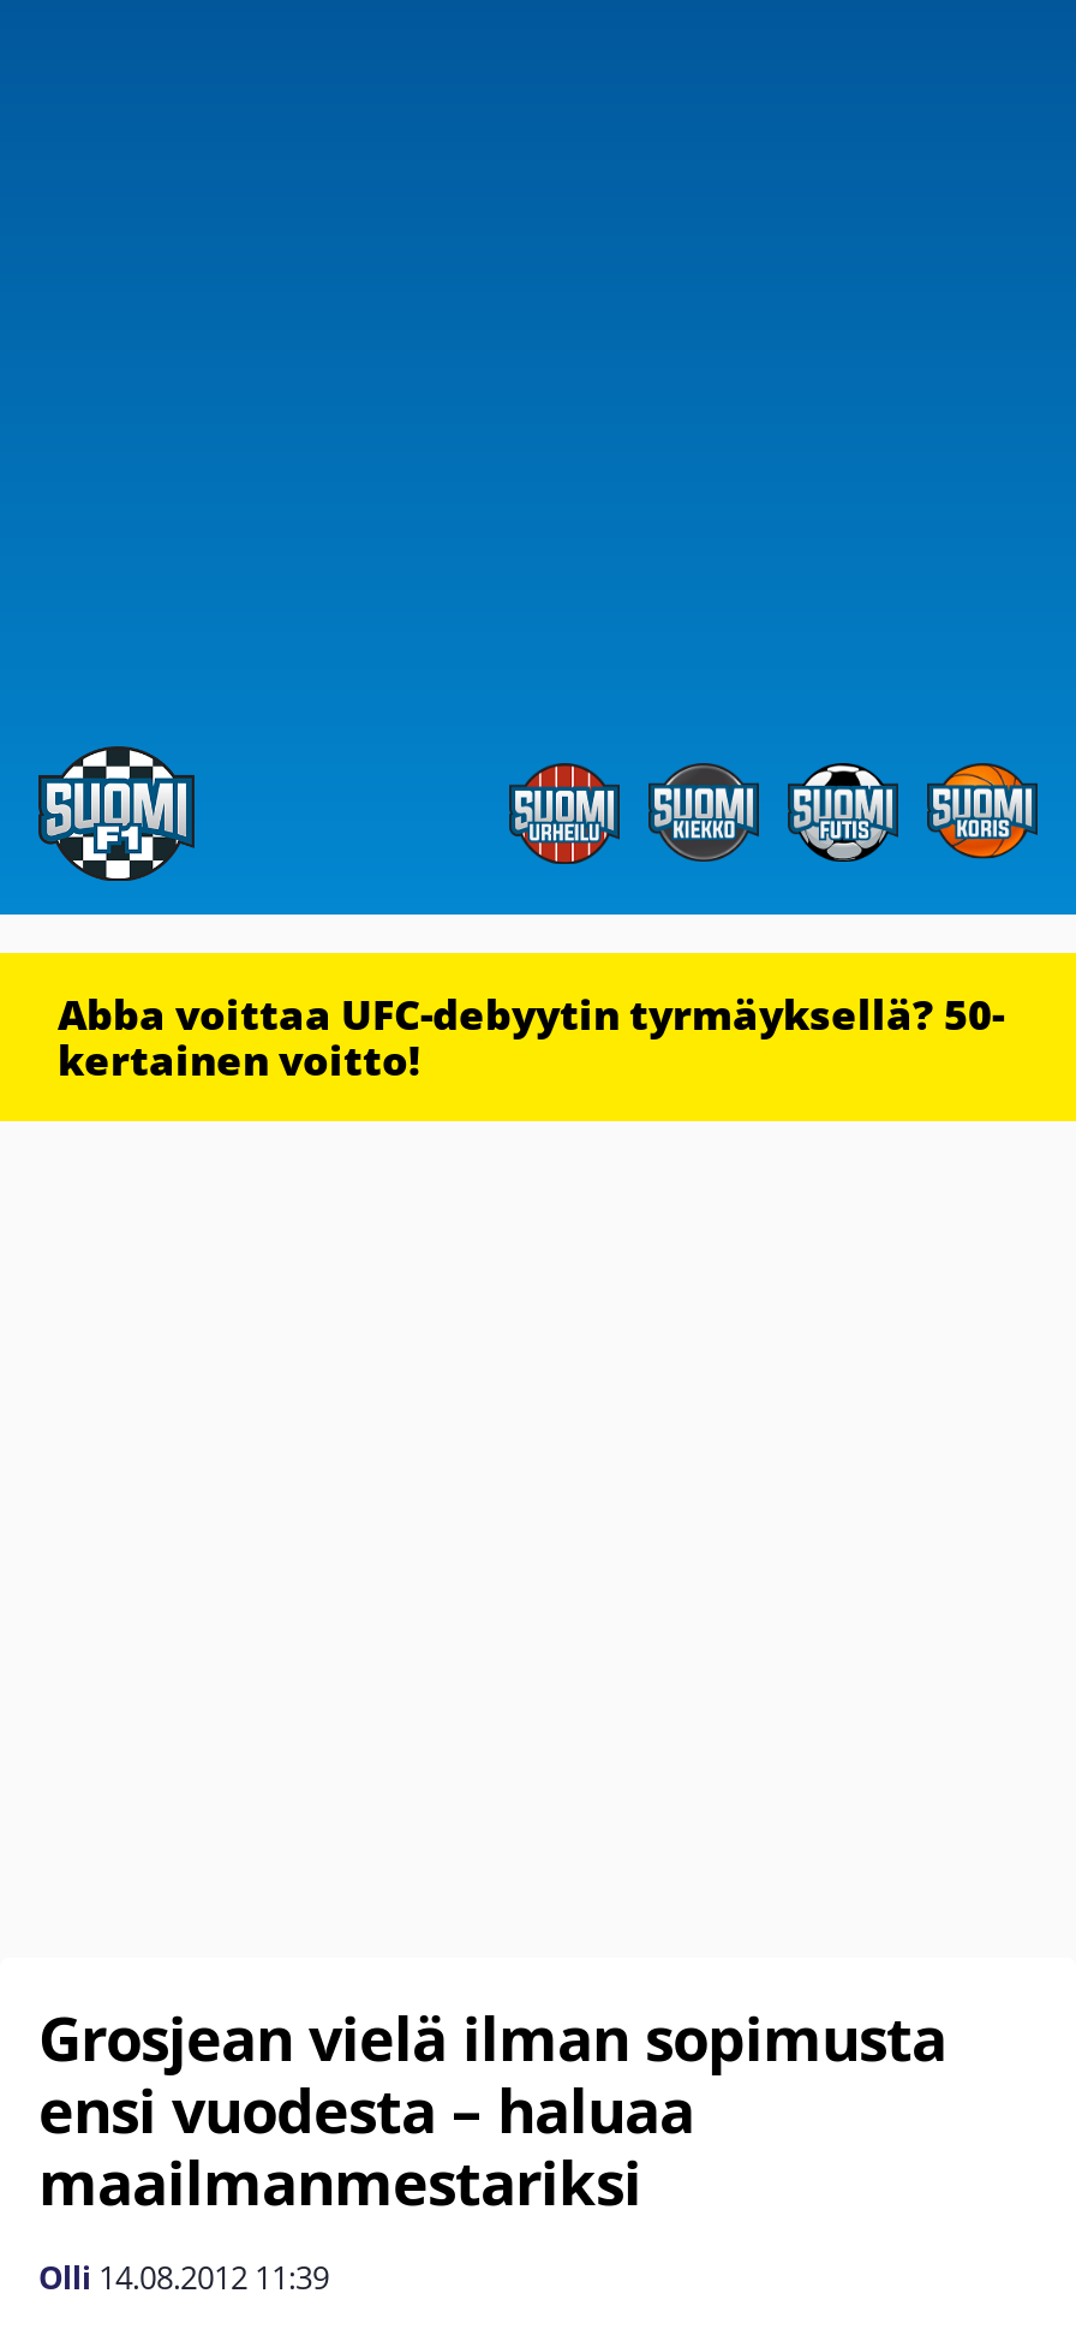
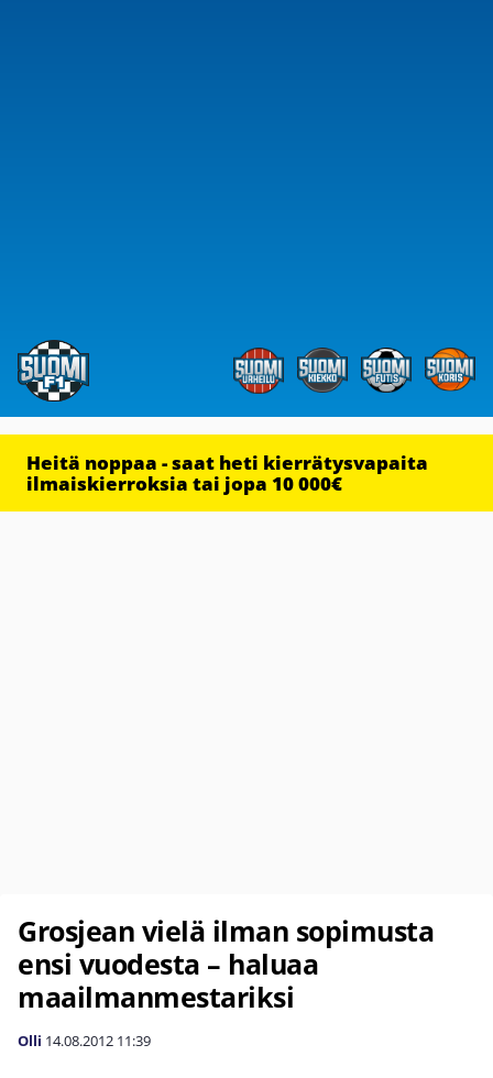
- Abba voittaa UFC-debyytin tyrmäyksellä? 50-
- kertainen voitto!
+ Heitä noppaa - saat heti kierrätysvapaita
+ ilmaiskierroksia tai jopa 10 000€
